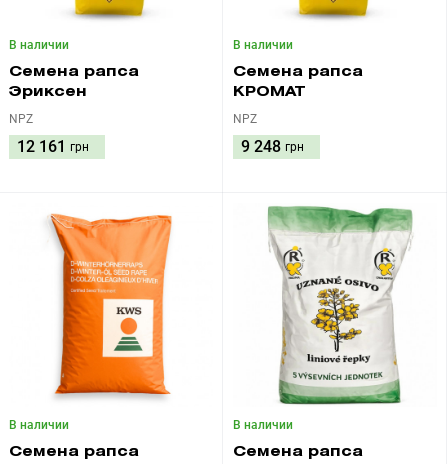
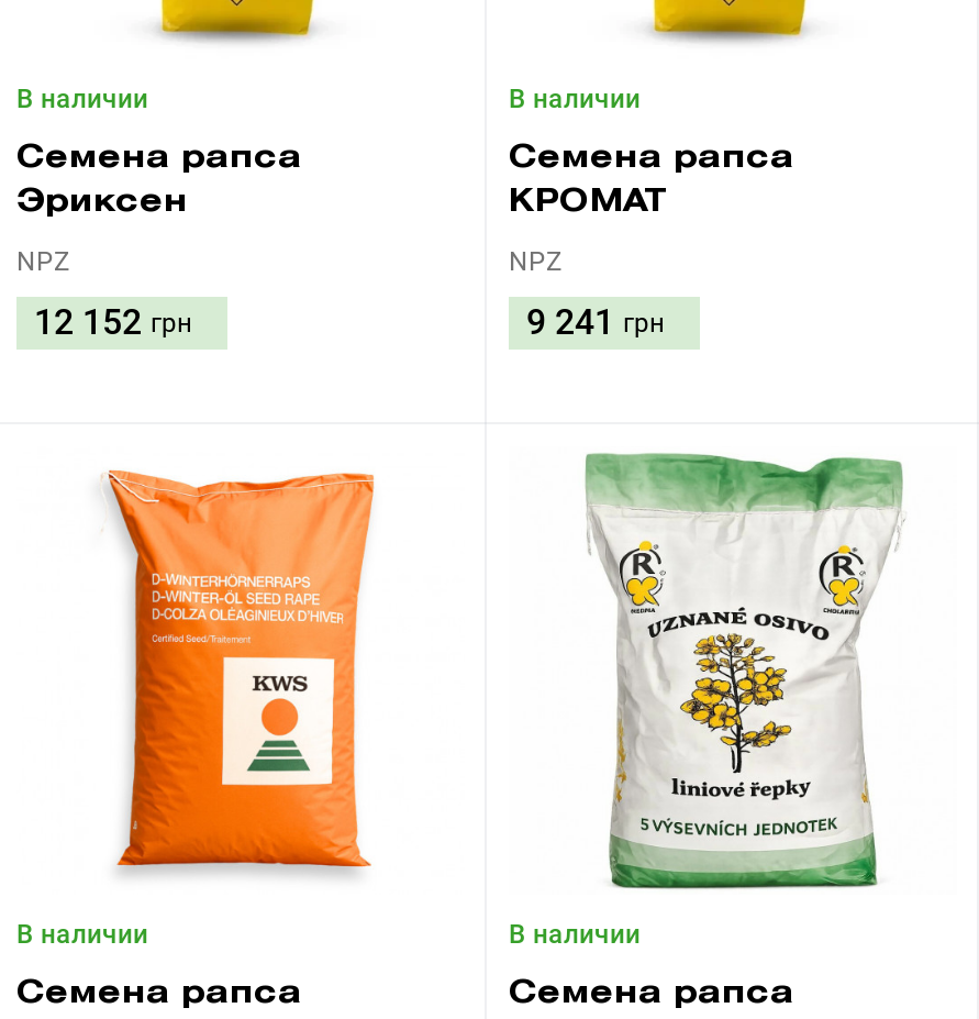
- 12 161 грн
+ 12 152 грн

- 9 248 грн
+ 9 241 грн
